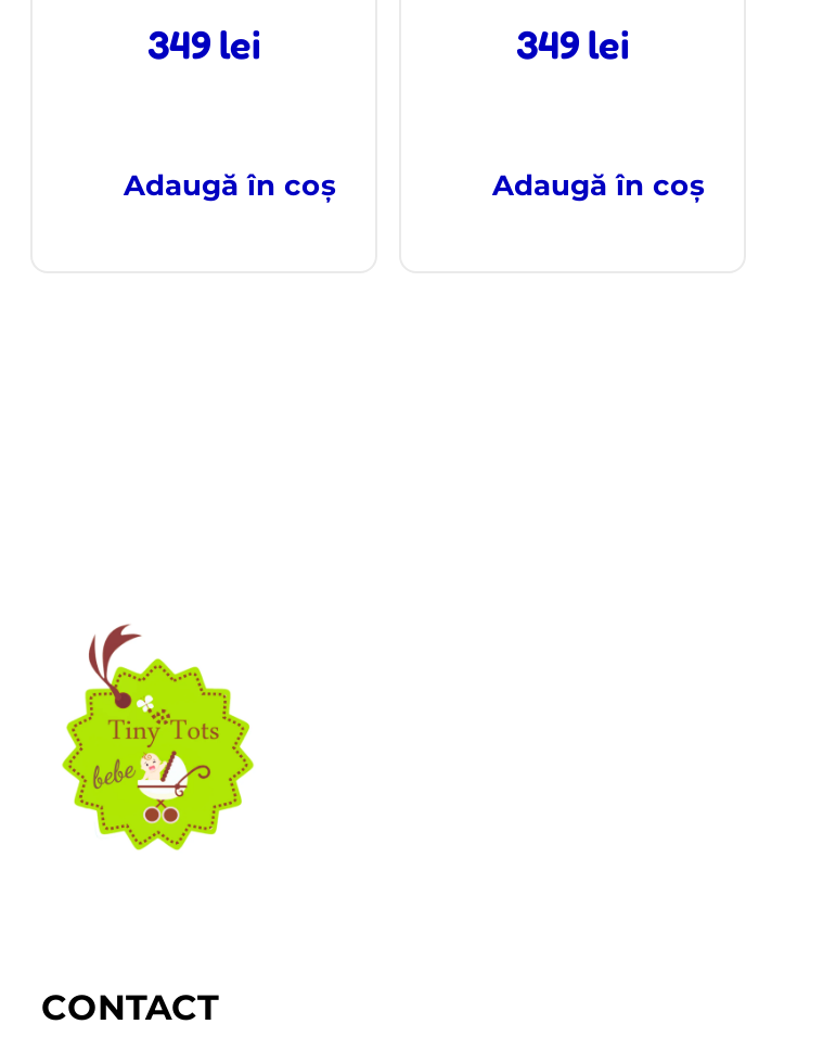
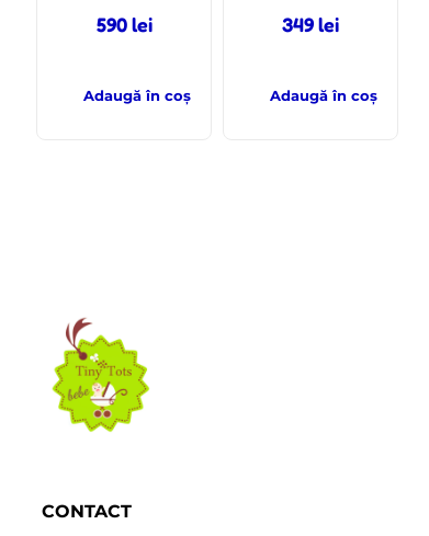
- 349 lei
+ 590 lei
